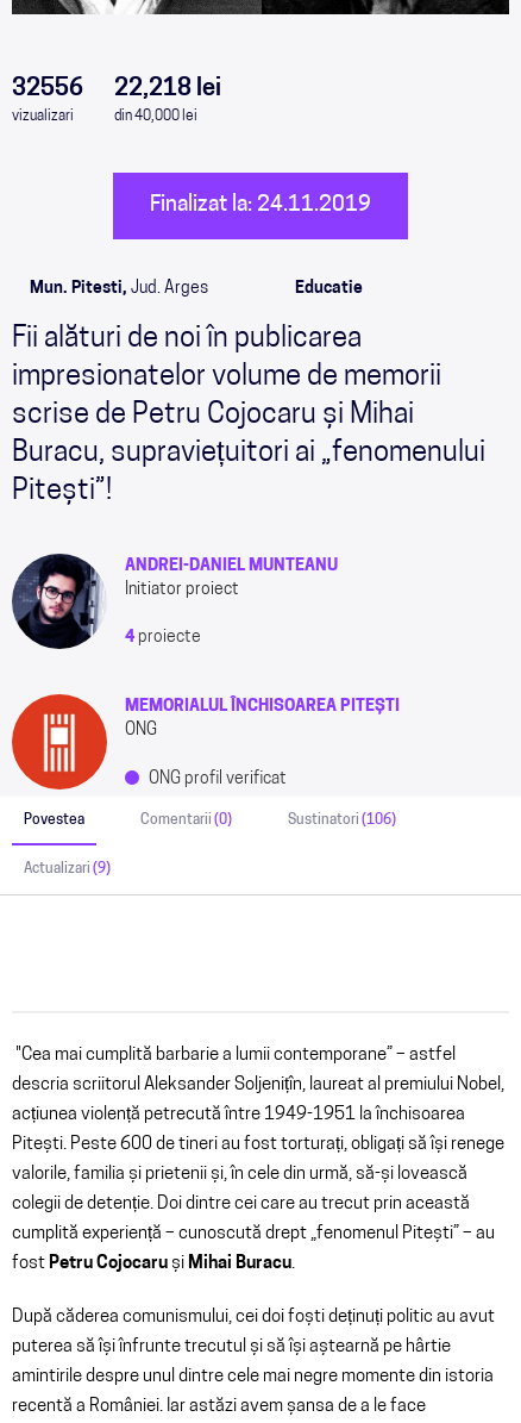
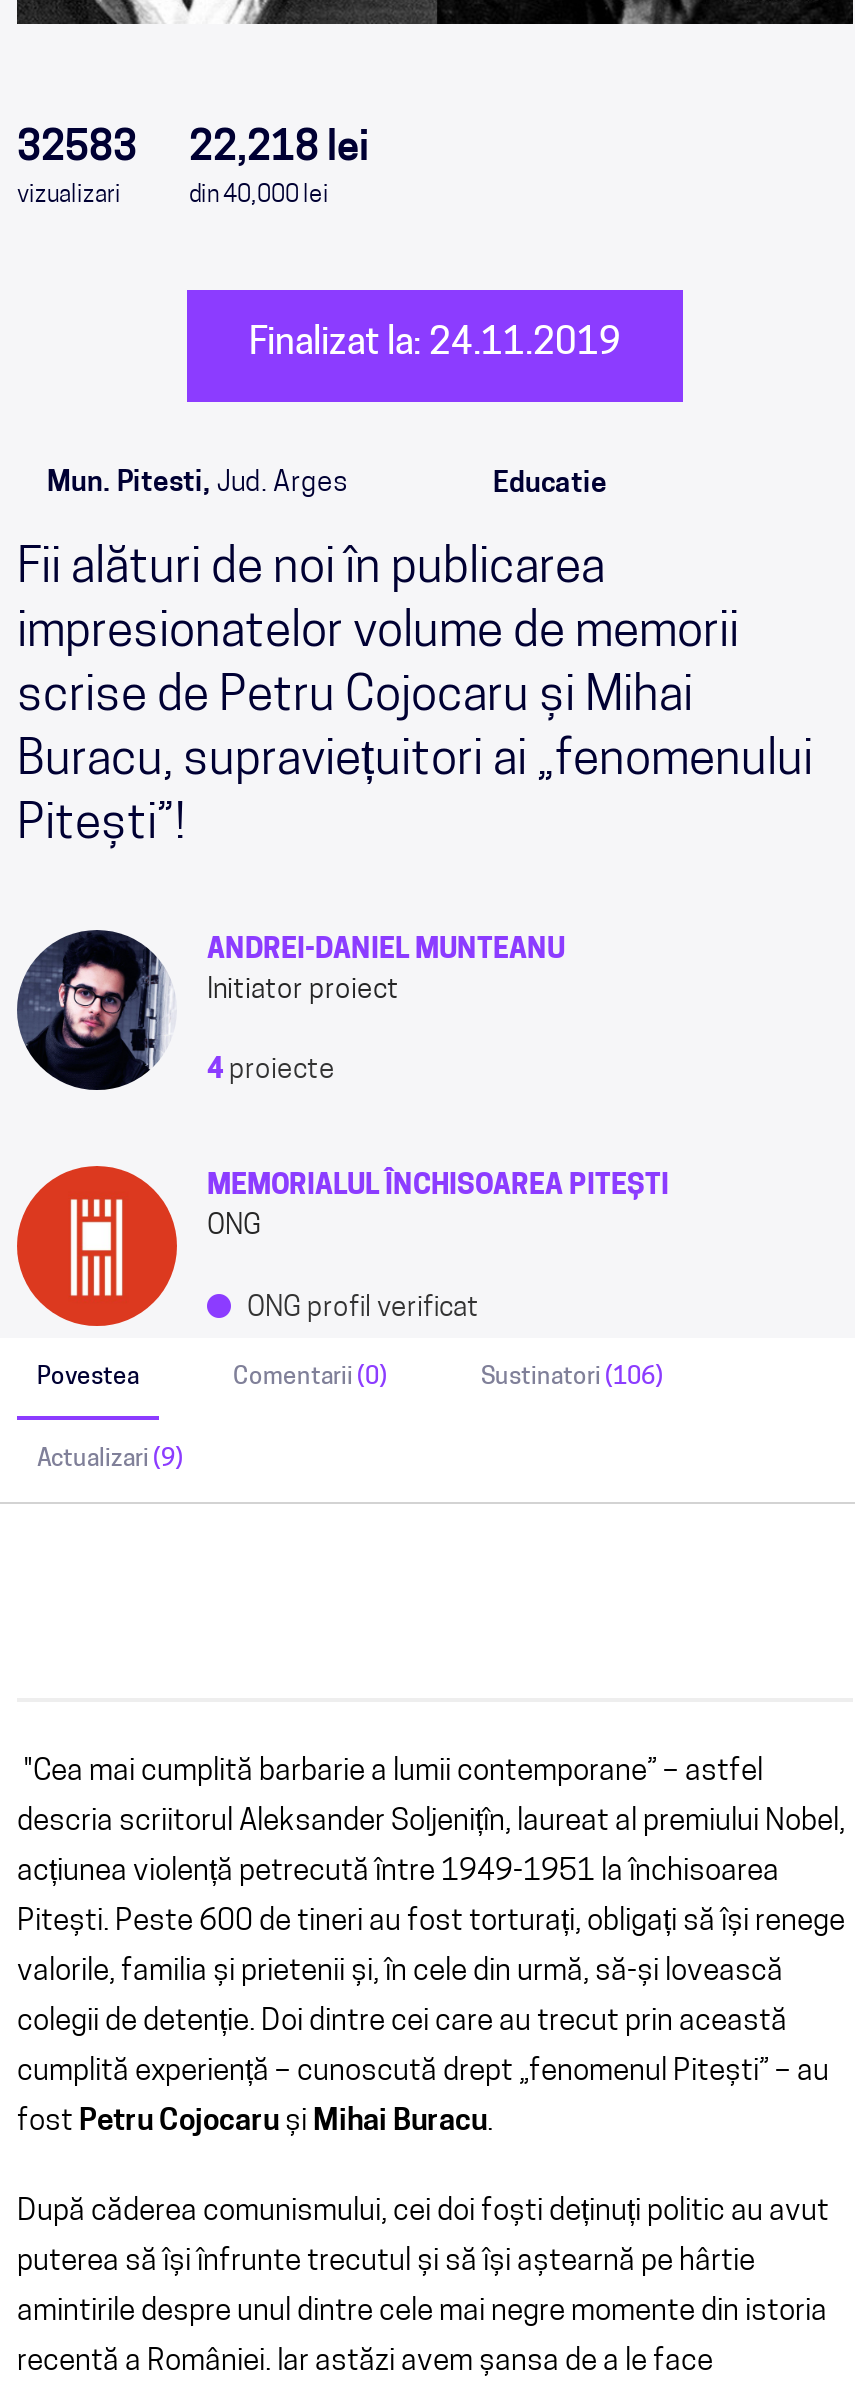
- 32556 22,218 lei
+ 32583 22,218 lei
